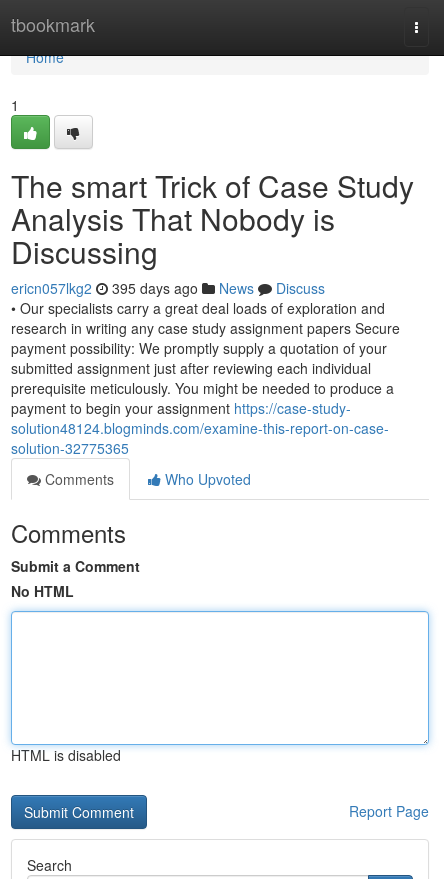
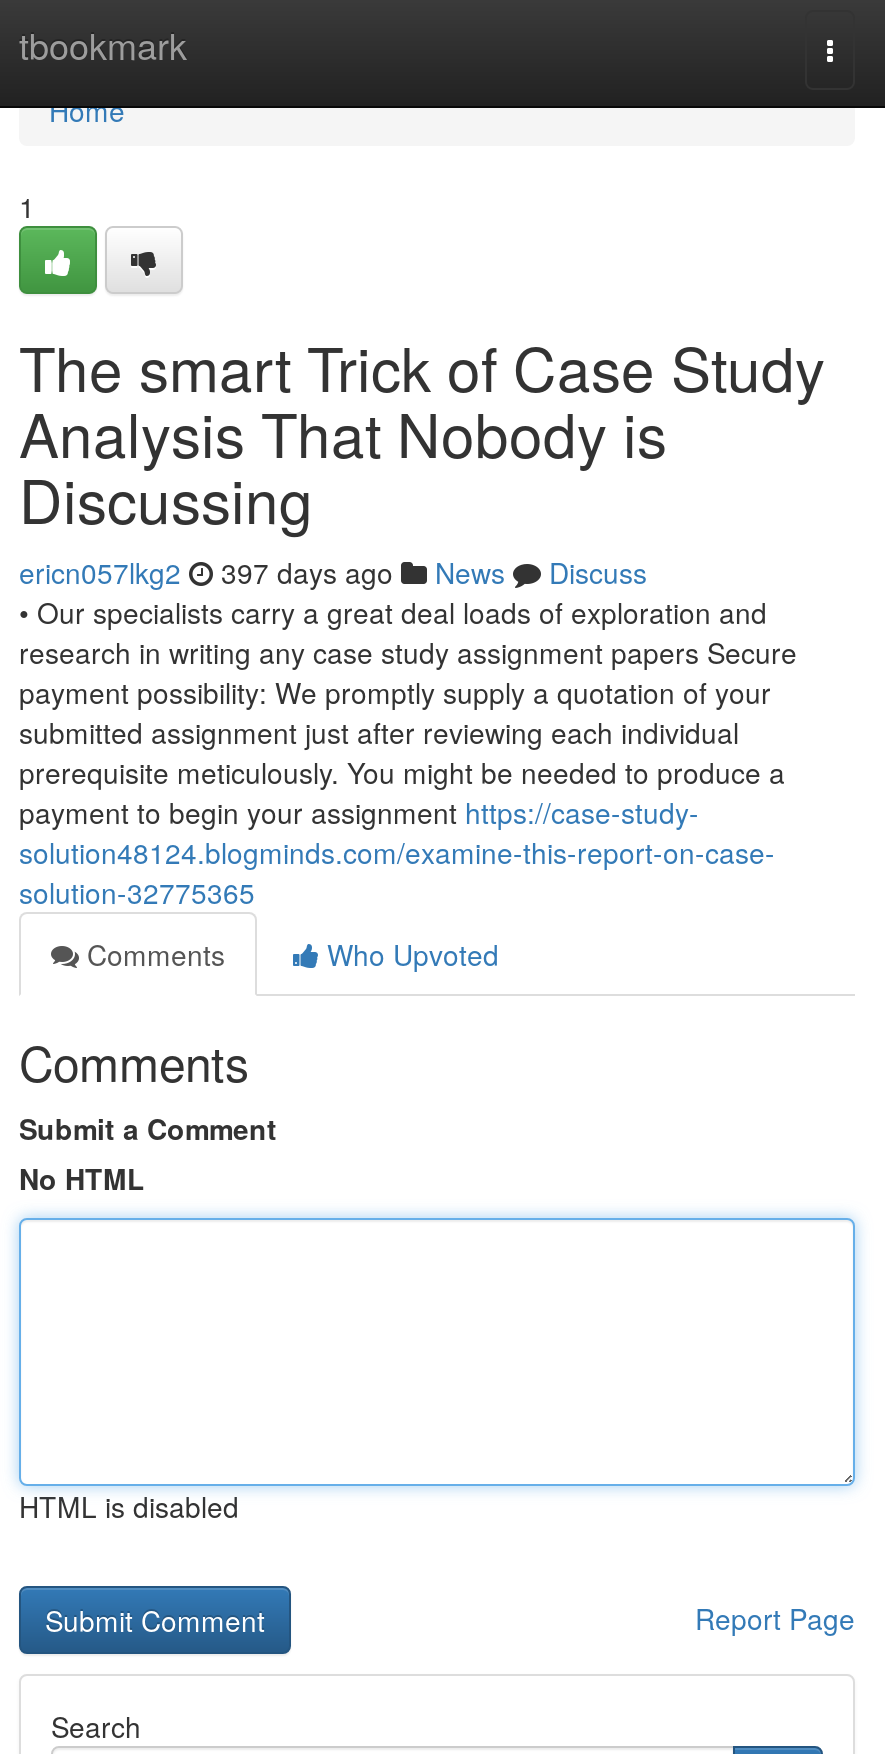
- ericn057lkg2 395 days ago News Discuss
+ ericn057lkg2 397 days ago News Discuss
